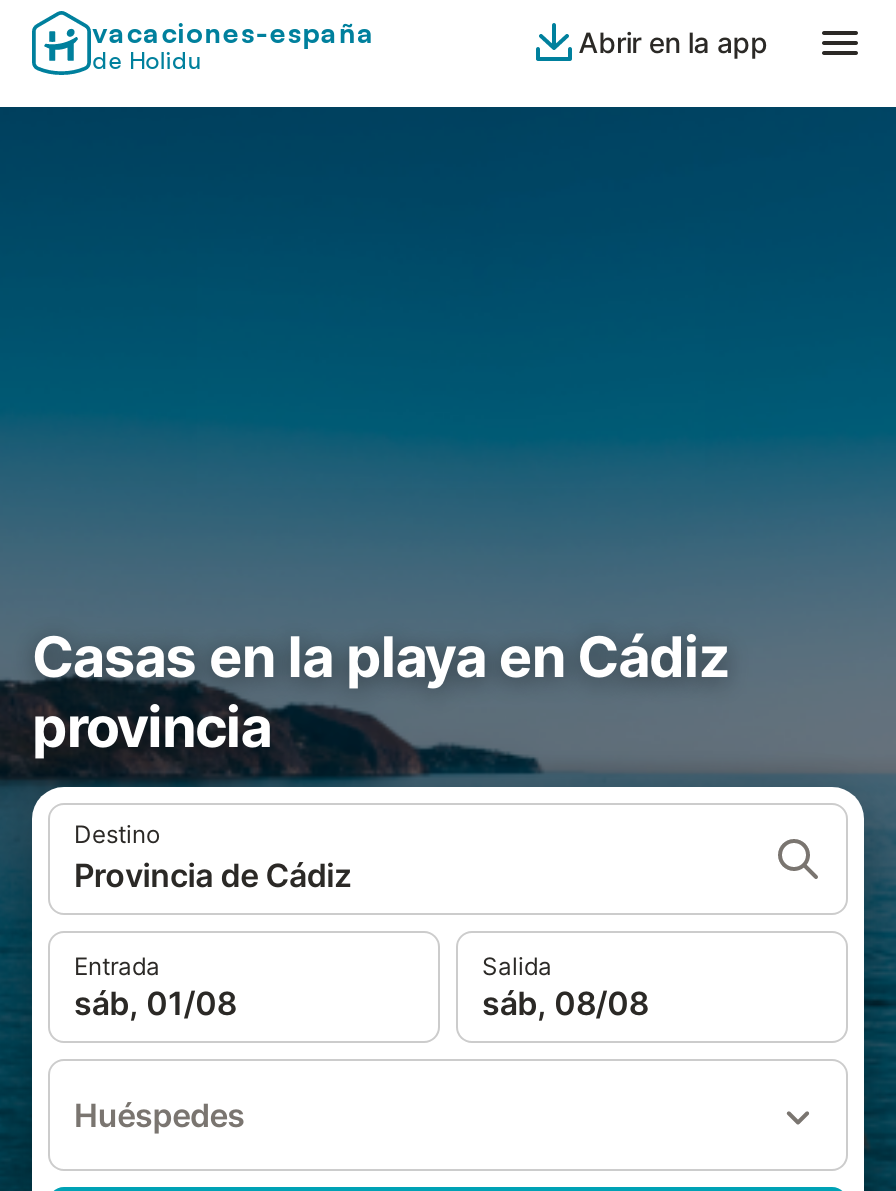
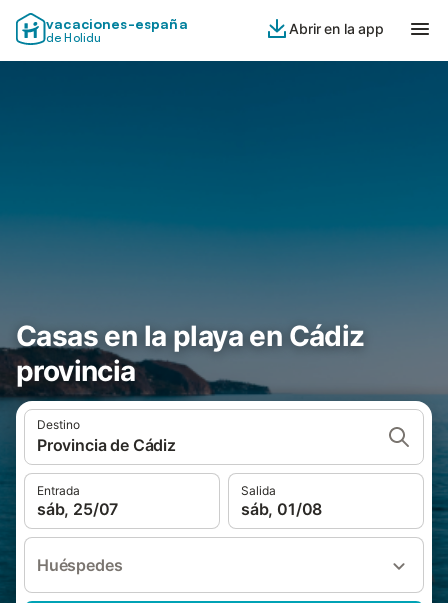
- sáb, 01/08
+ sáb, 25/07

- sáb, 08/08
+ sáb, 01/08
